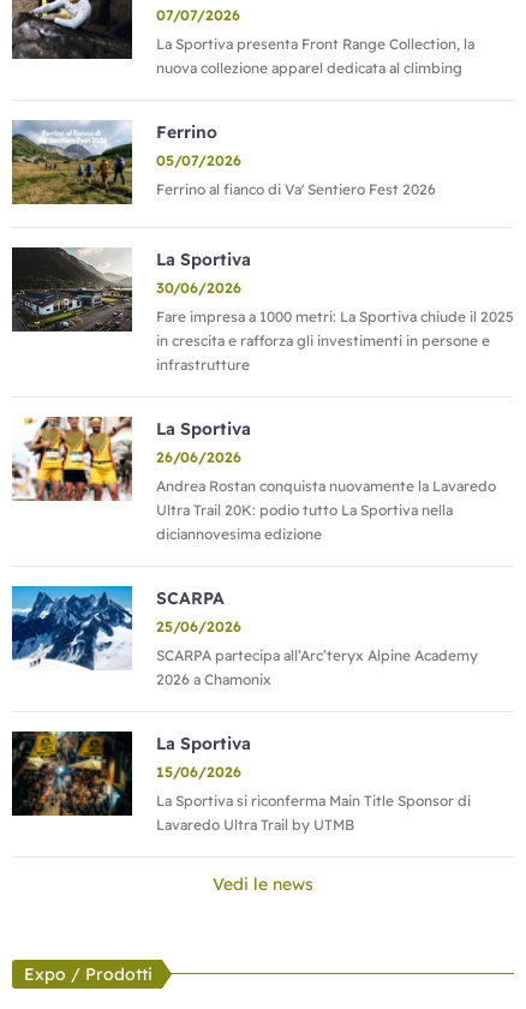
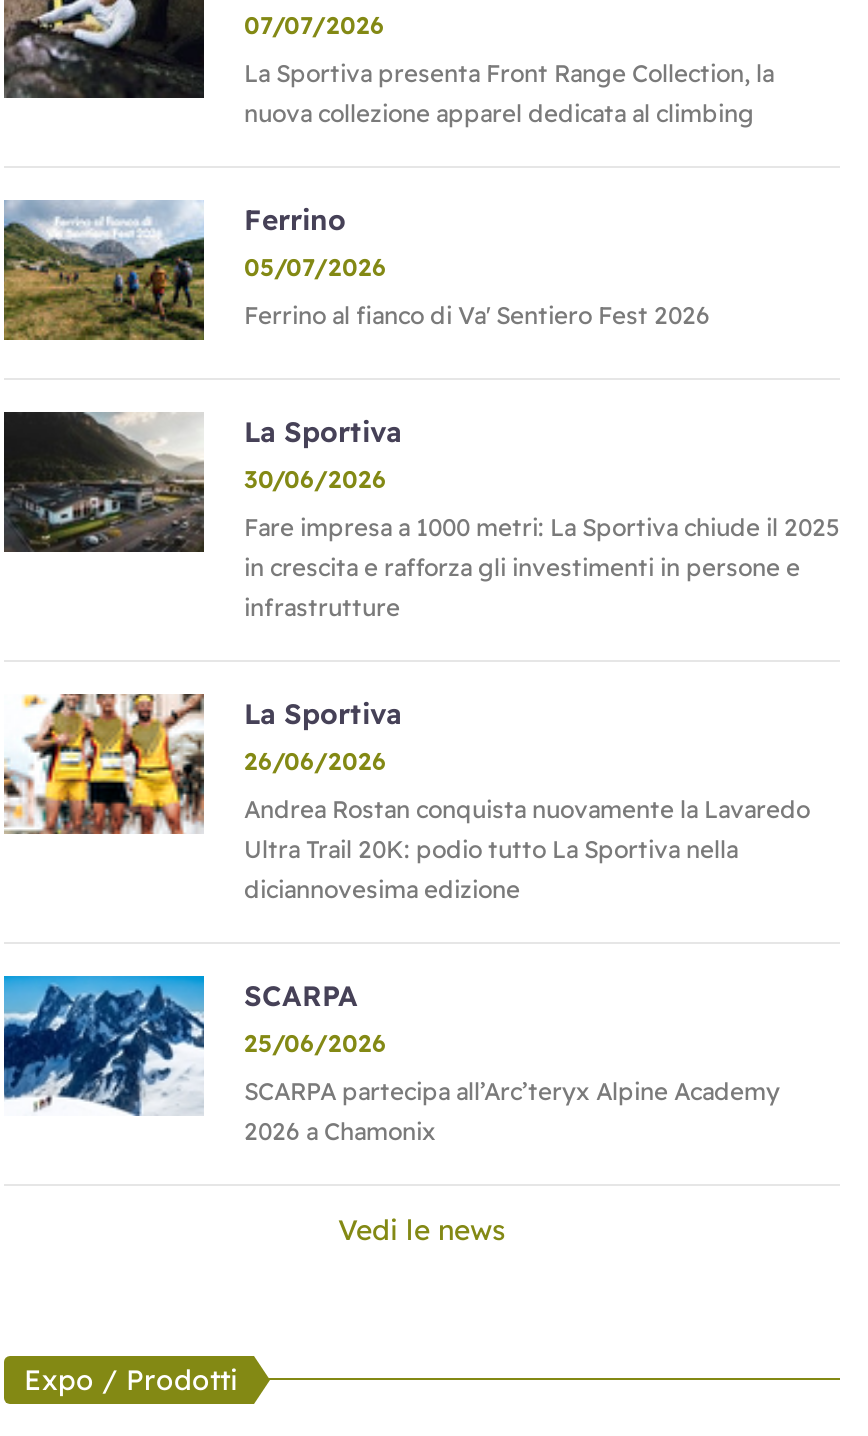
- [image]
- La Sportiva
- 15/06/2026
- La Sportiva si riconferma Main Title Sponsor di
- Lavaredo Ultra Trail by UTMB
